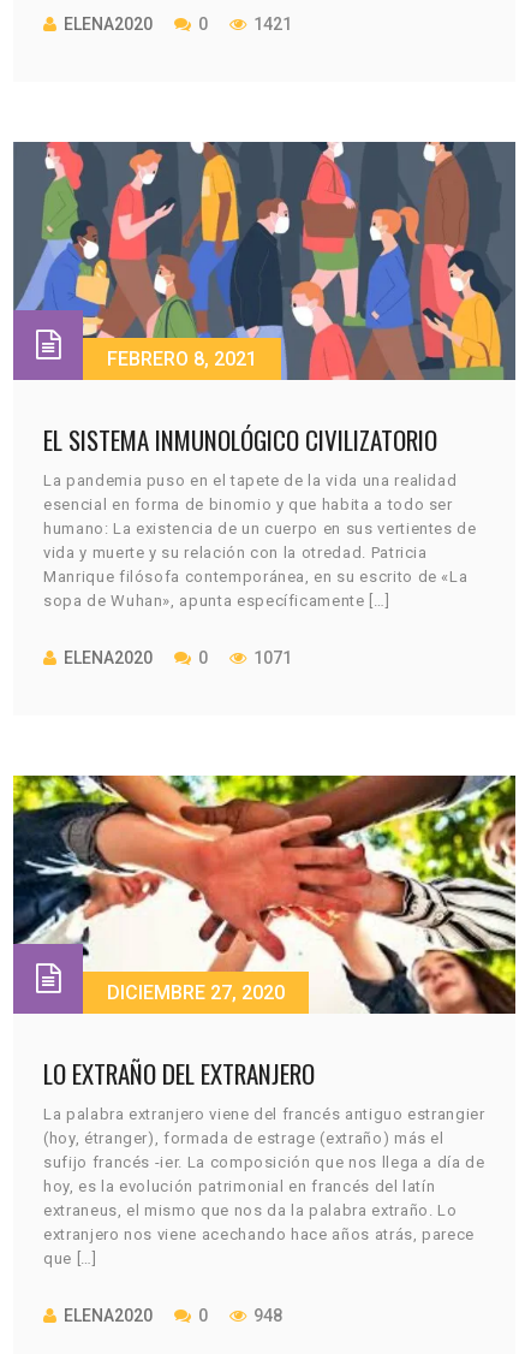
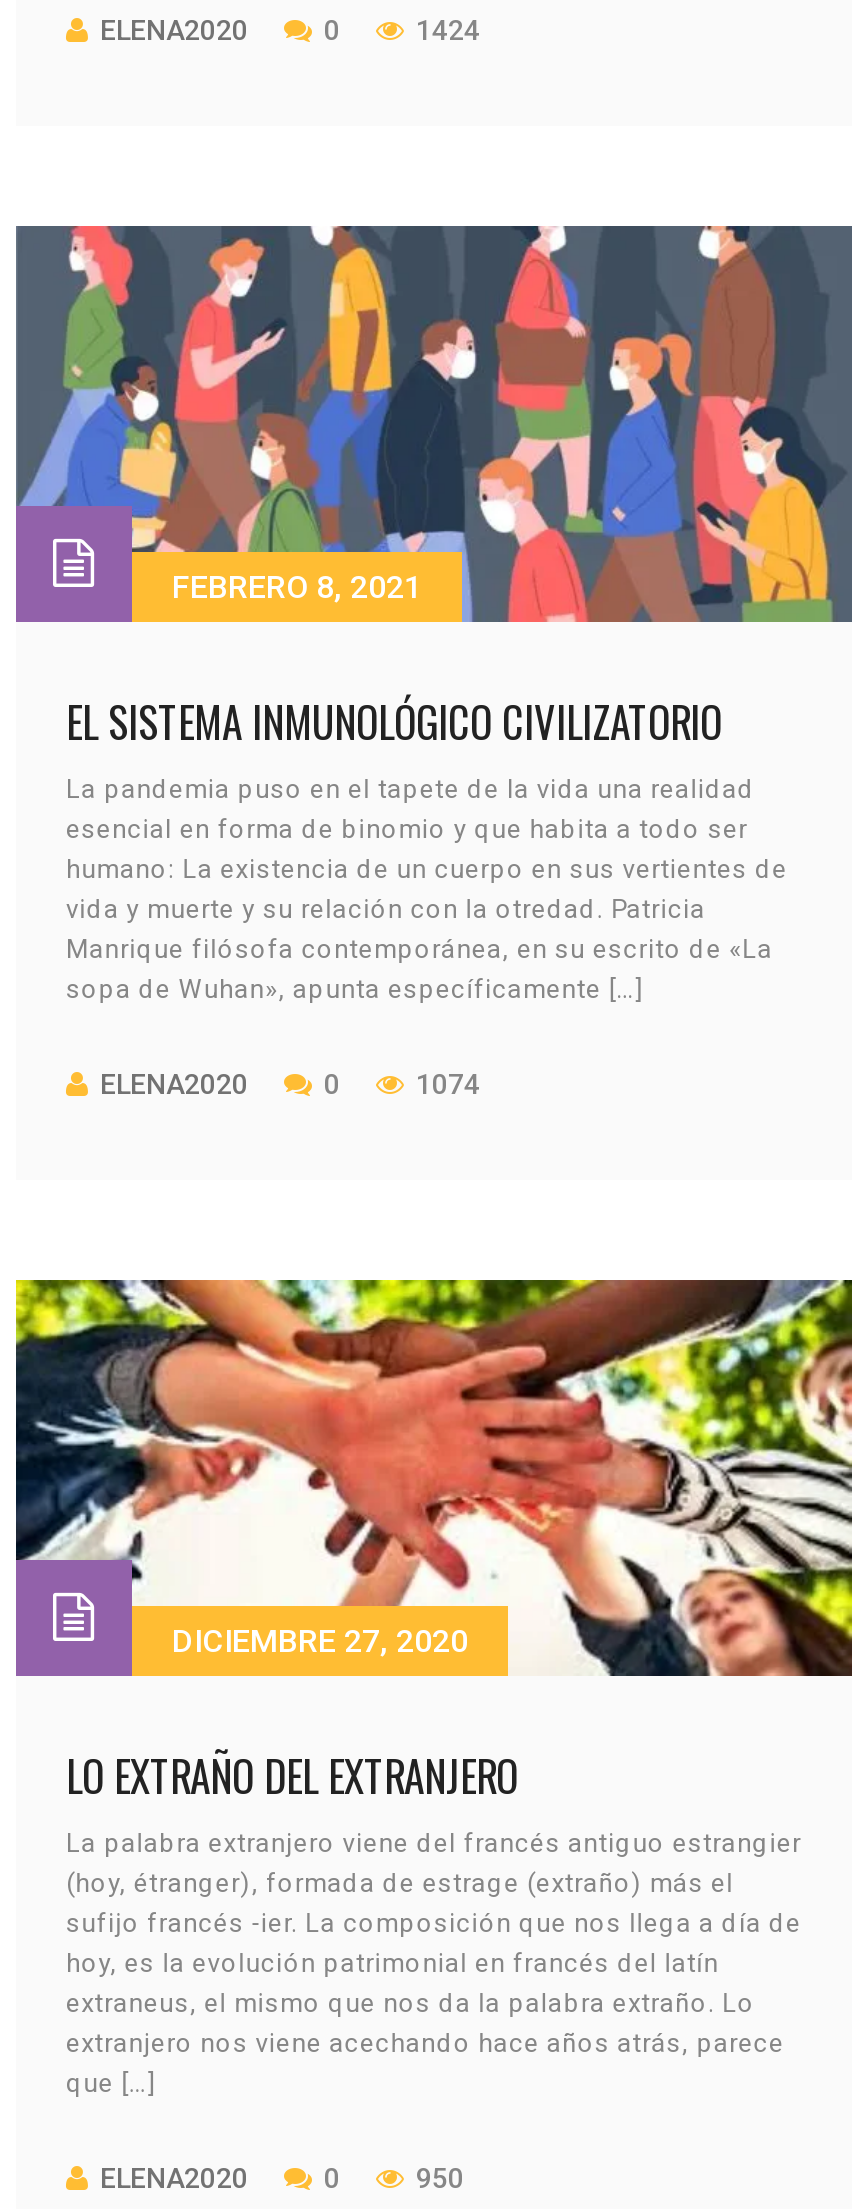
- 1421
+ 1424

- 1071
+ 1074

- 948
+ 950
